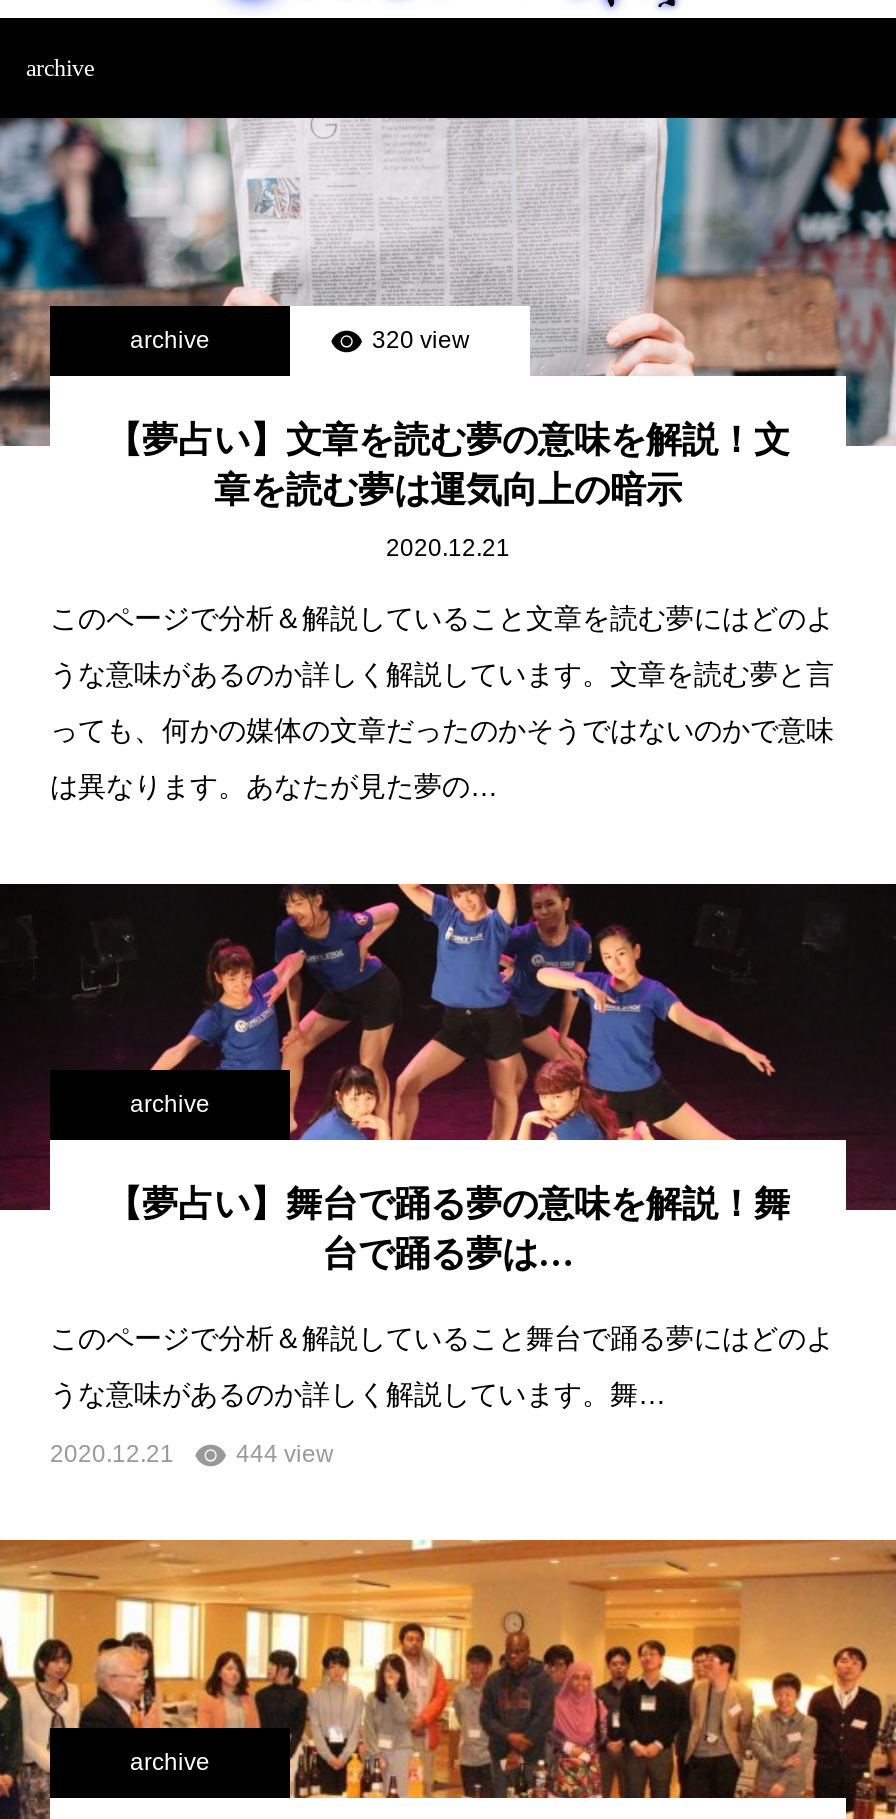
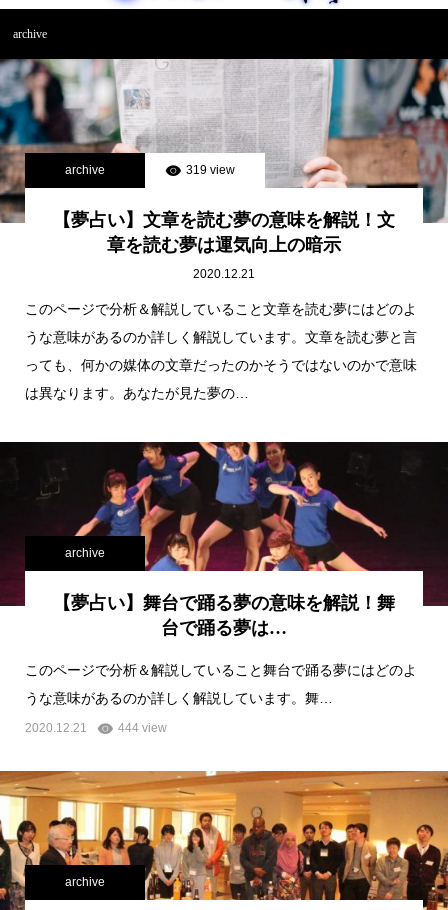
- 320 view
+ 319 view
